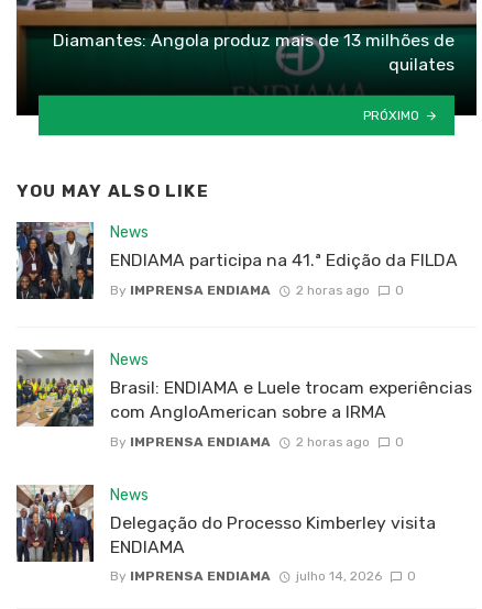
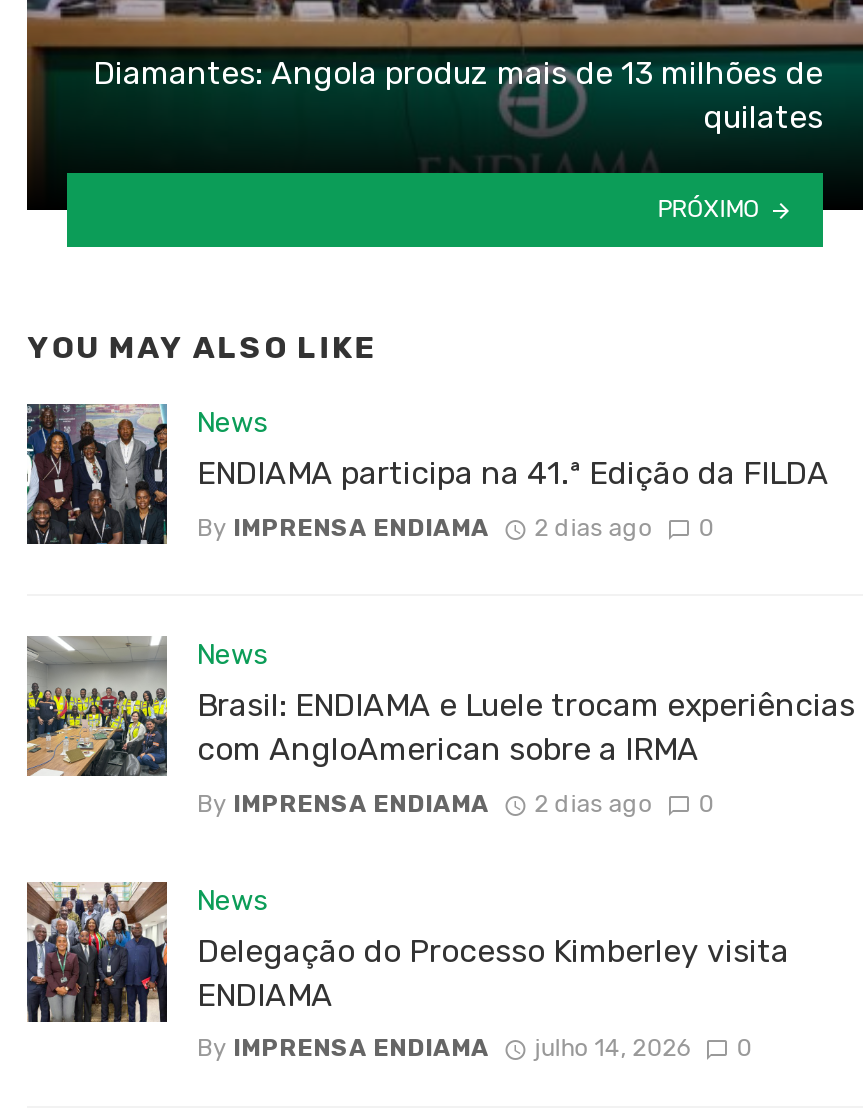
- By IMPRENSA ENDIAMA 2 horas ago 0
+ By IMPRENSA ENDIAMA 2 dias ago 0

- By IMPRENSA ENDIAMA 2 horas ago 0
+ By IMPRENSA ENDIAMA 2 dias ago 0
